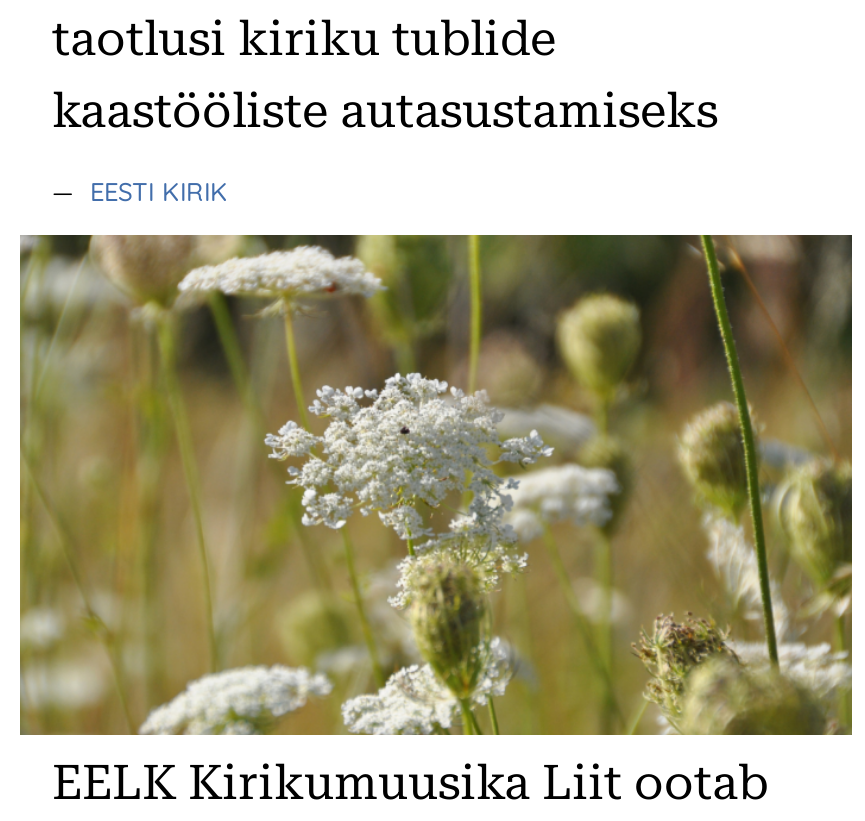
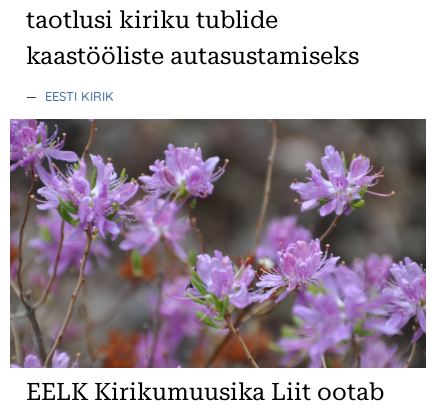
- [image]
+ [image]
